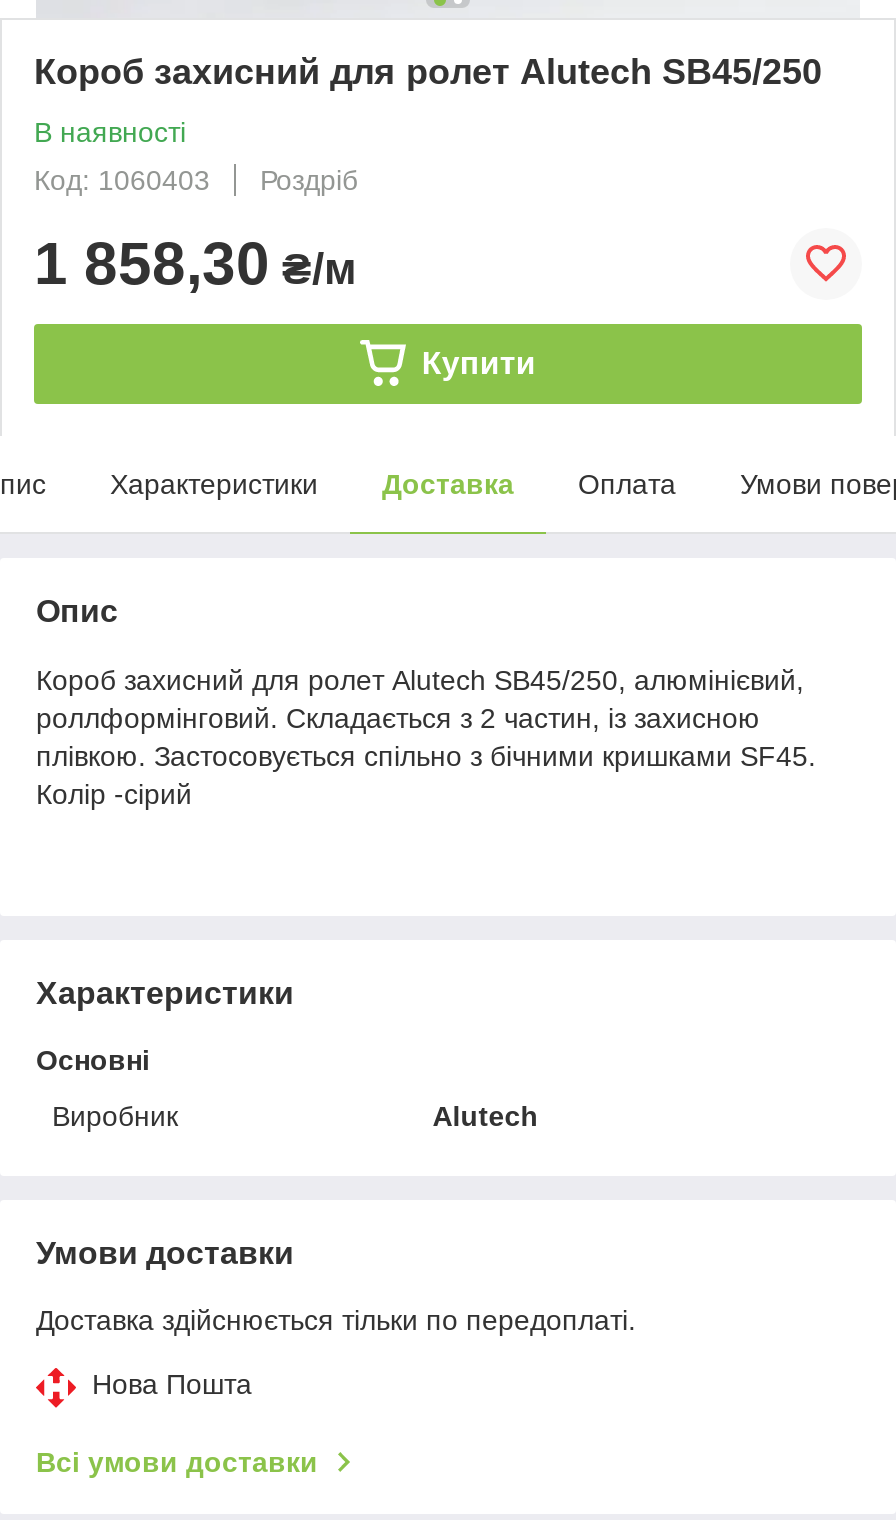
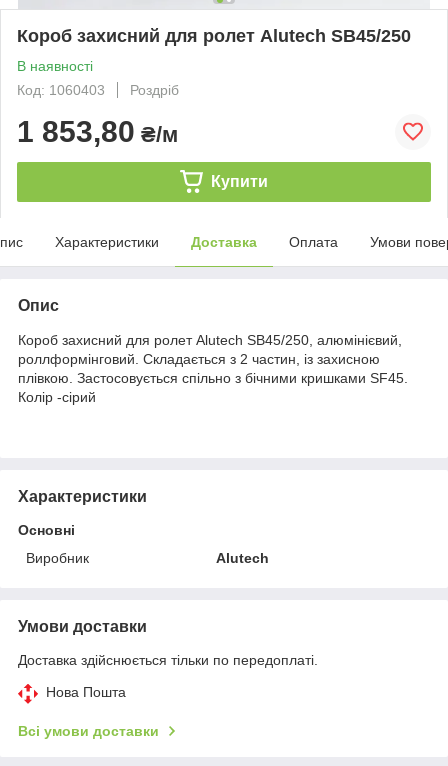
- 1 858,30 ₴/м
+ 1 853,80 ₴/м
